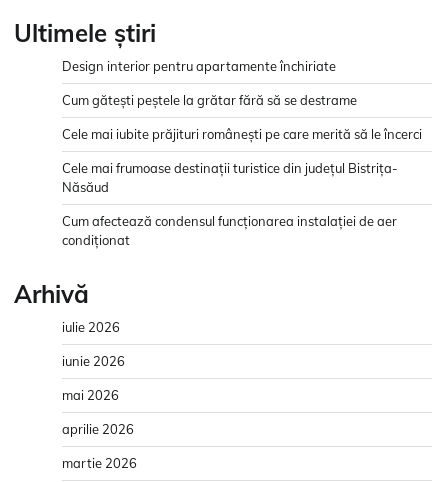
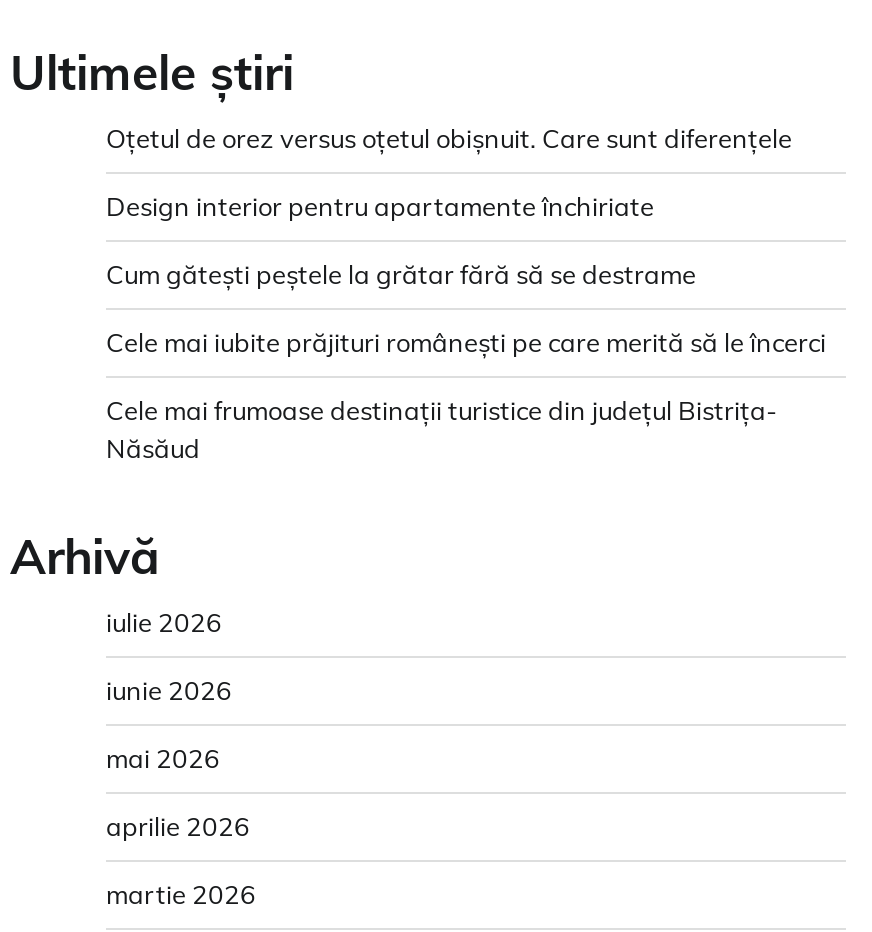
+ Oțetul de orez versus oțetul obișnuit. Care sunt diferențele

moved down: Design interior pentru apartamente închiriate | Cum gătești peștele la grătar fără să se destrame | Cele mai iubite prăjituri românești pe care merită să le încerci | Cele mai frumoase destinații turistice din județul Bistrița- | Năsăud

- Cum afectează condensul funcționarea instalației de aer
- condiționat
